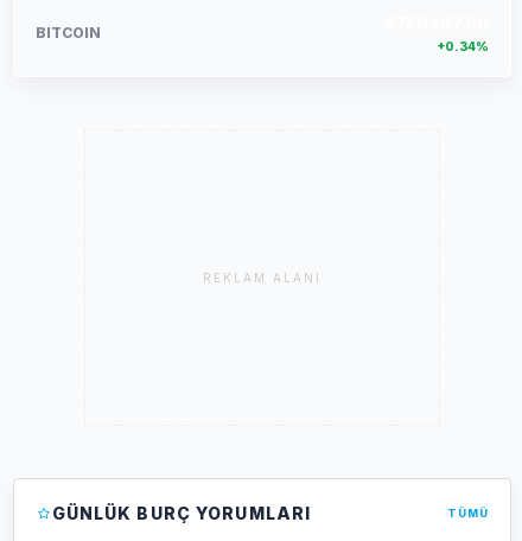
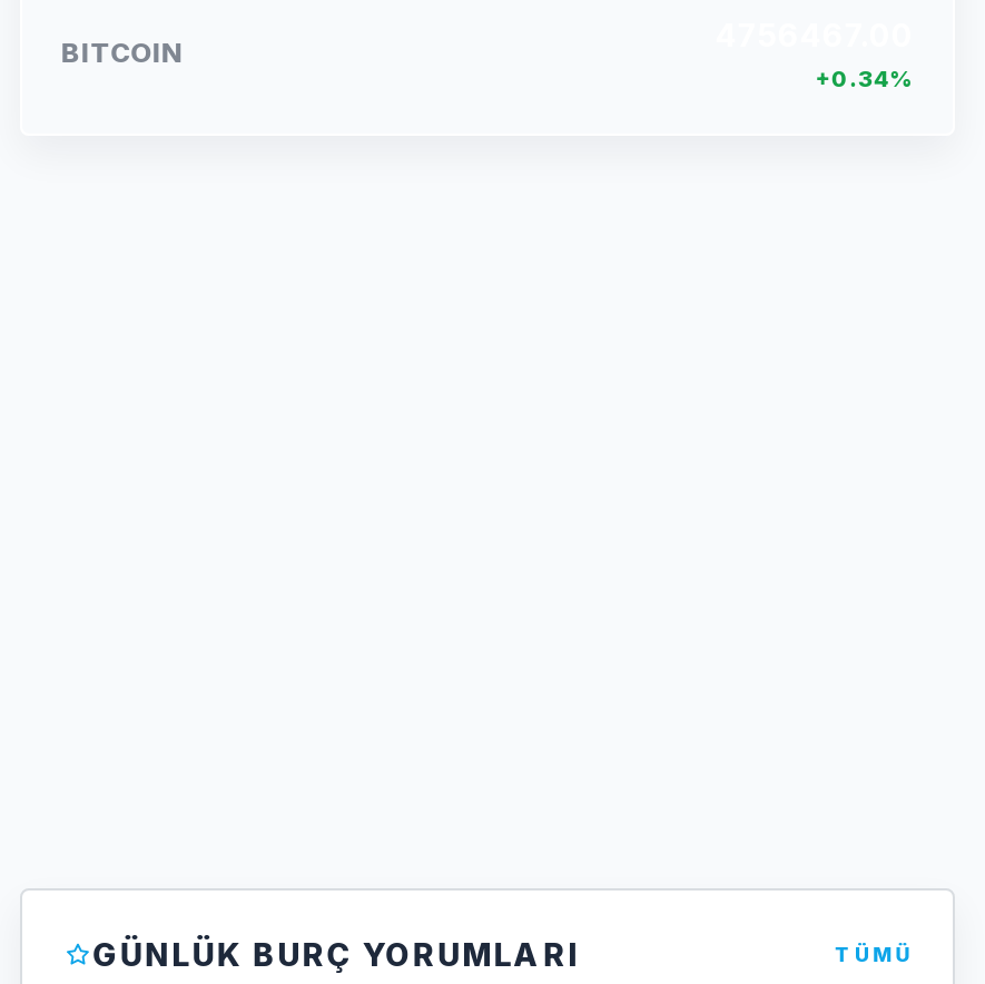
- REKLAM ALANI
